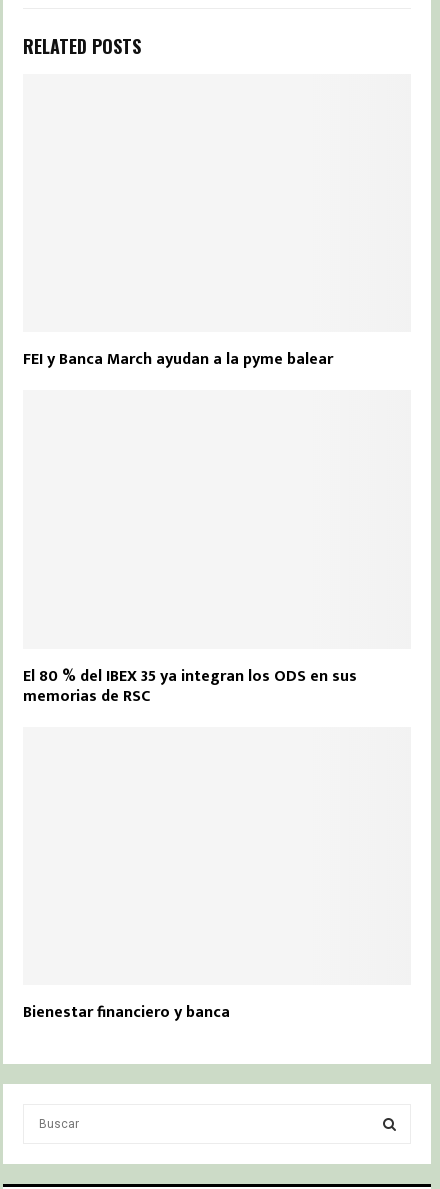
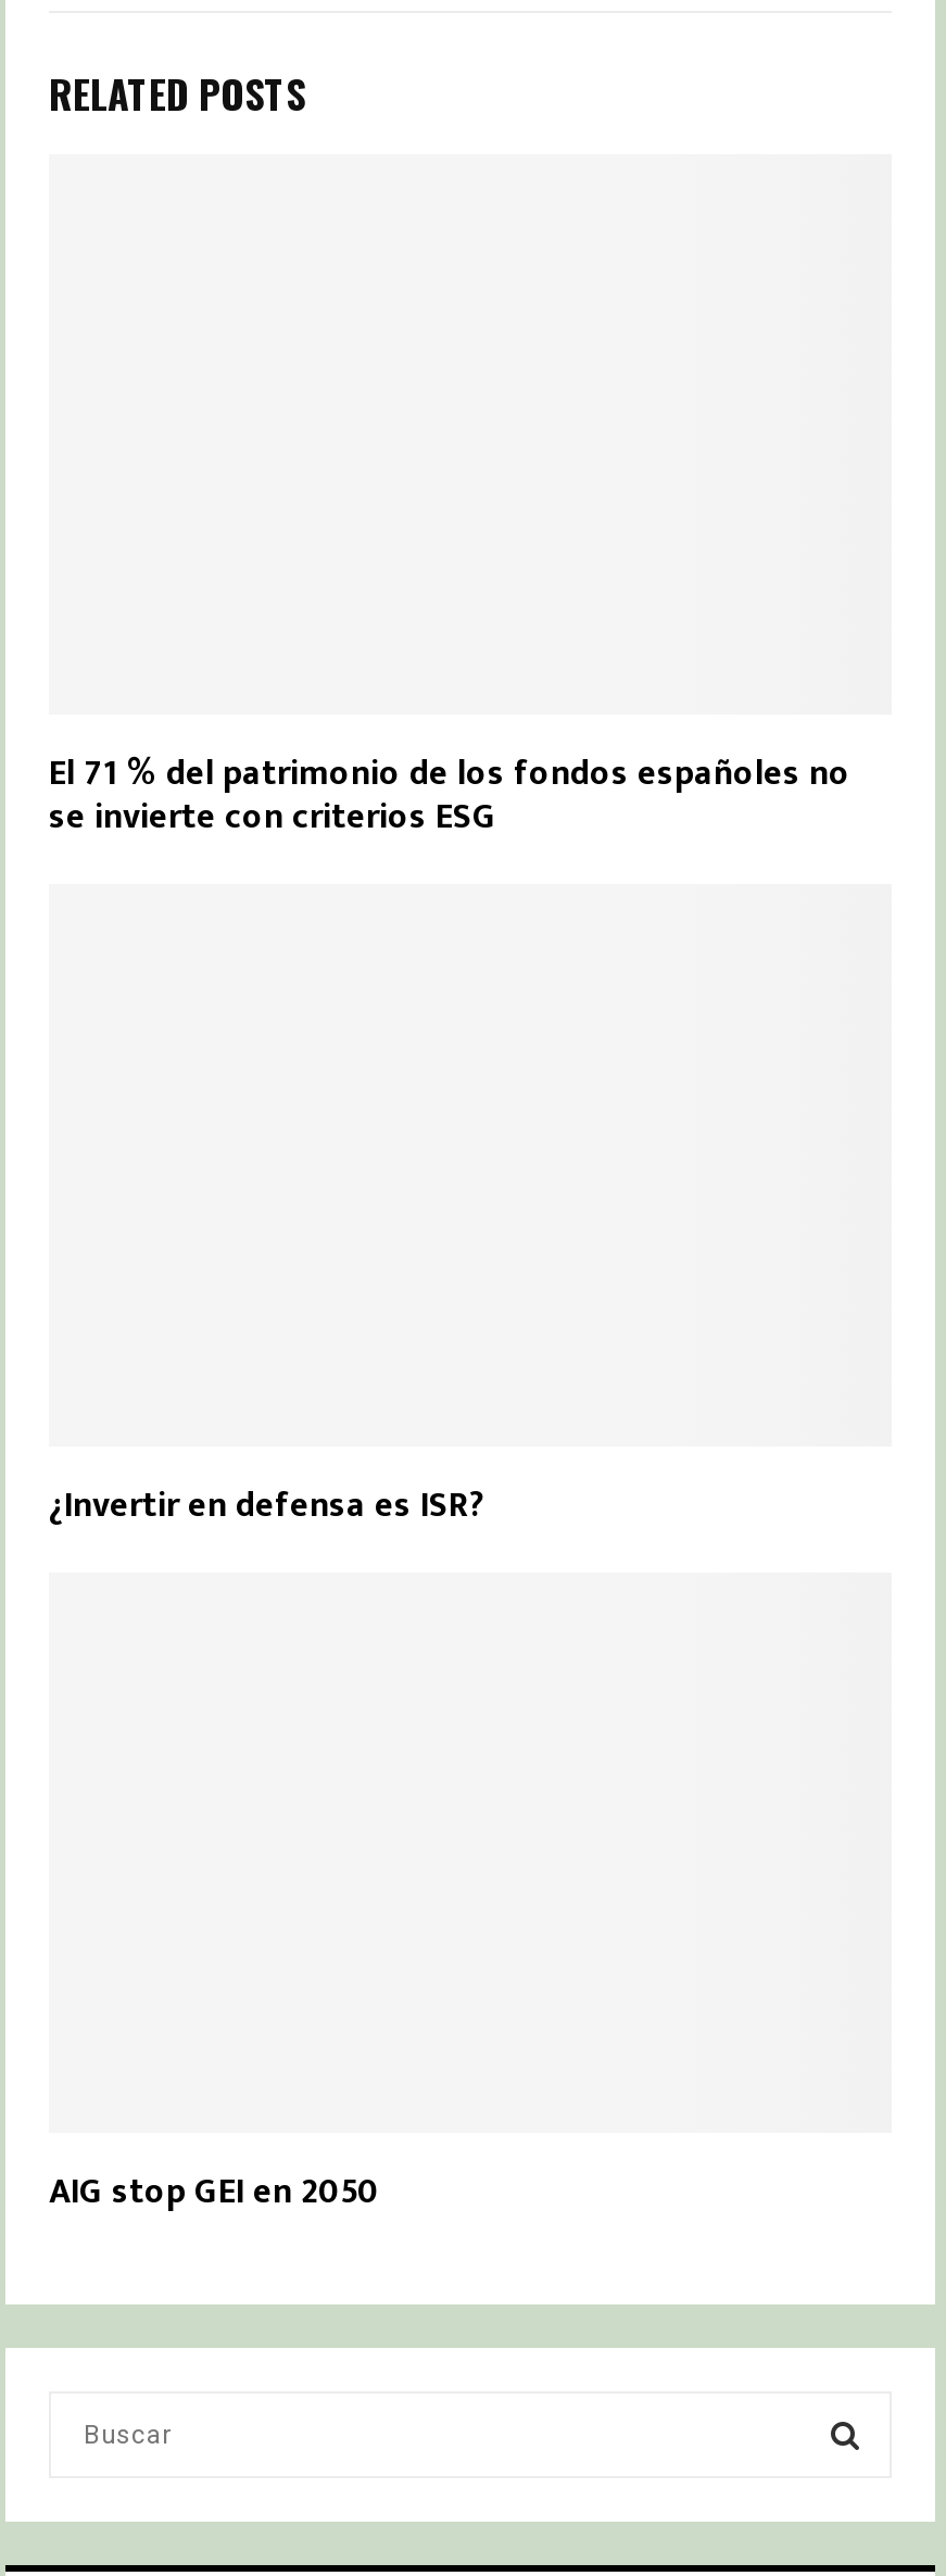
- FEI y Banca March ayudan a la pyme balear
+ El 71 % del patrimonio de los fondos españoles no
+ se invierte con criterios ESG

- El 80 % del IBEX 35 ya integran los ODS en sus
- memorias de RSC
+ ¿Invertir en defensa es ISR?

- Bienestar financiero y banca
+ AIG stop GEI en 2050
